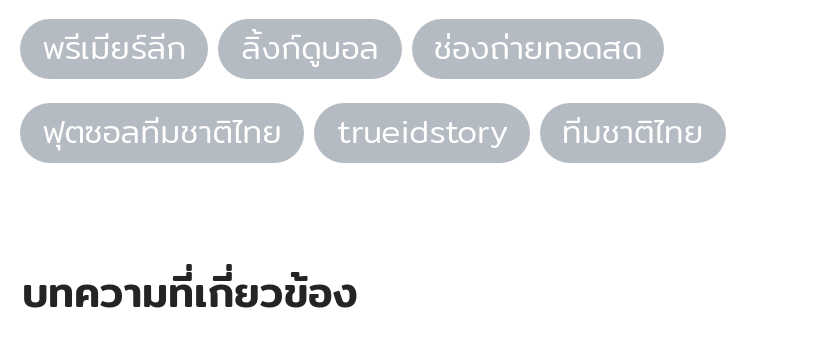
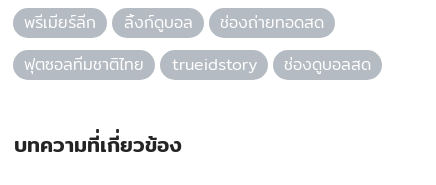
- ทีมชาติไทย
+ ช่องดูบอลสด
